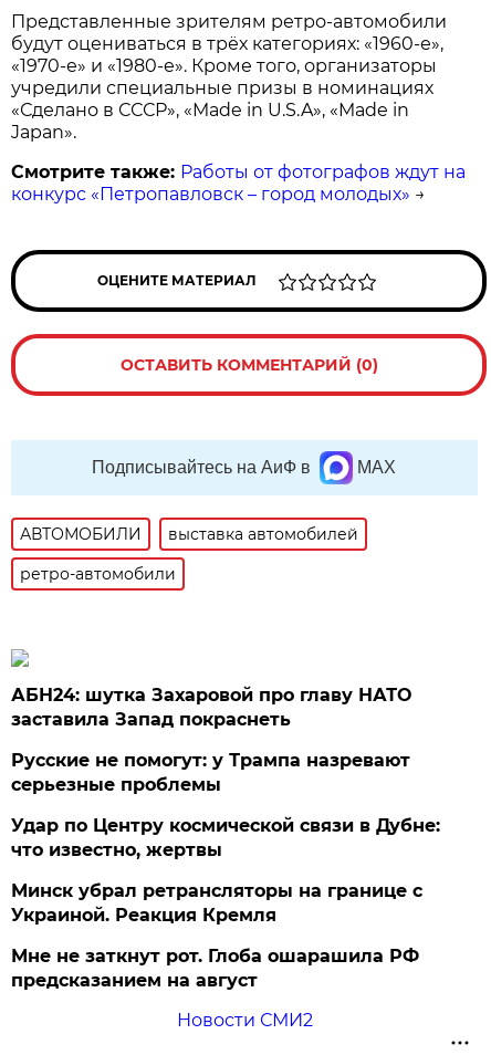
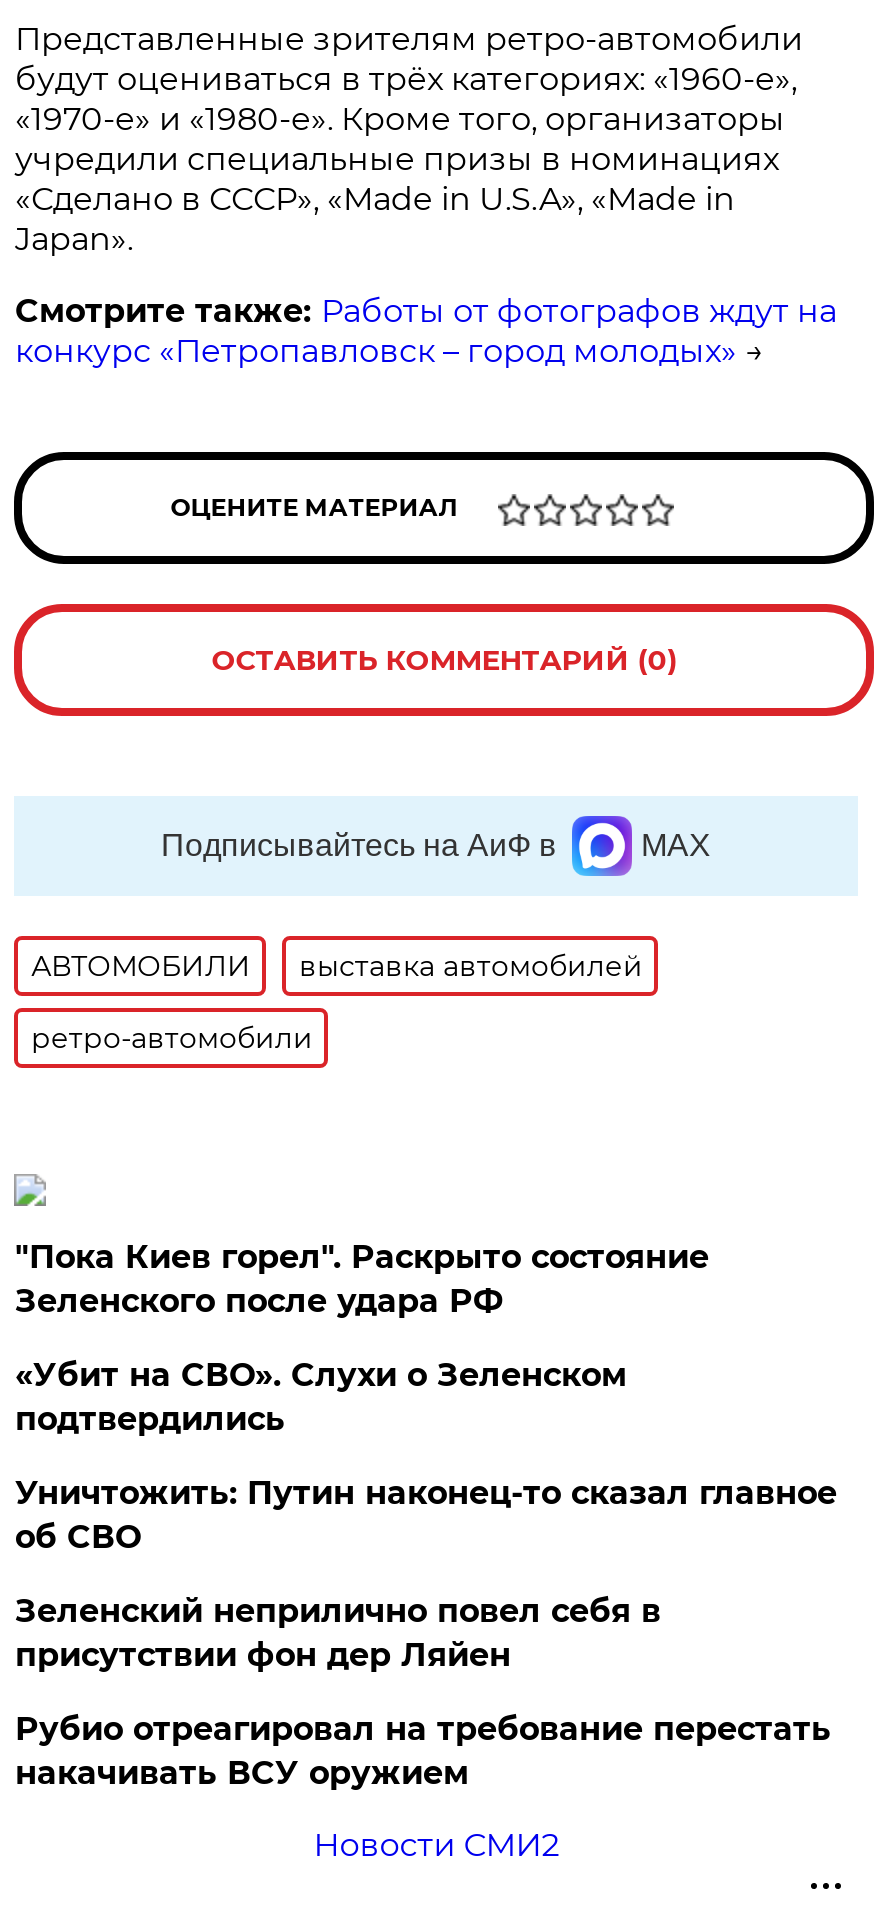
- АБН24: шутка Захаровой про главу НАТО
- заставила Запад покраснеть
+ "Пока Киев горел". Раскрыто состояние
+ Зеленского после удара РФ

- Русские не помогут: у Трампа назревают
- серьезные проблемы
+ «Убит на СВО». Слухи о Зеленском
+ подтвердились

- Удар по Центру космической связи в Дубне:
- что известно, жертвы
+ Уничтожить: Путин наконец-то сказал главное
+ об СВО

- Минск убрал ретрансляторы на границе с
- Украиной. Реакция Кремля
+ Зеленский неприлично повел cебя в
+ присутствии фон дер Ляйен

- Мне не заткнут рот. Глоба ошарашила РФ
- предсказанием на август
+ Рубио отреагировал на требование перестать
+ накачивать ВСУ оружием
